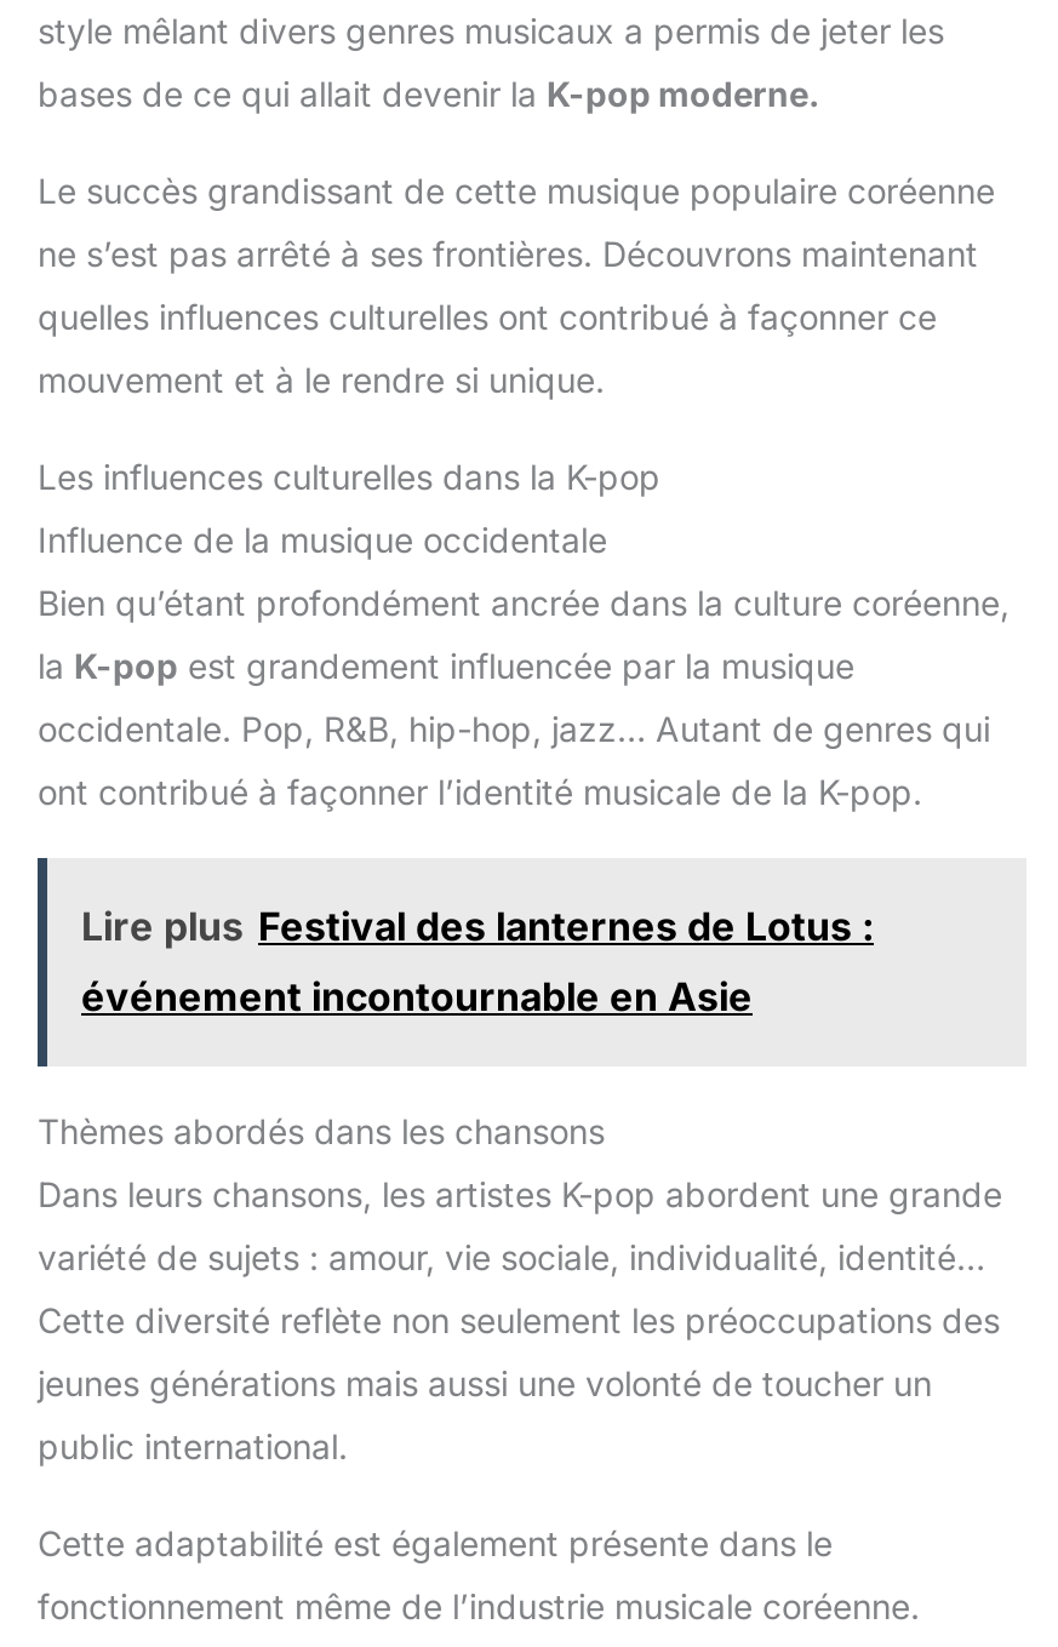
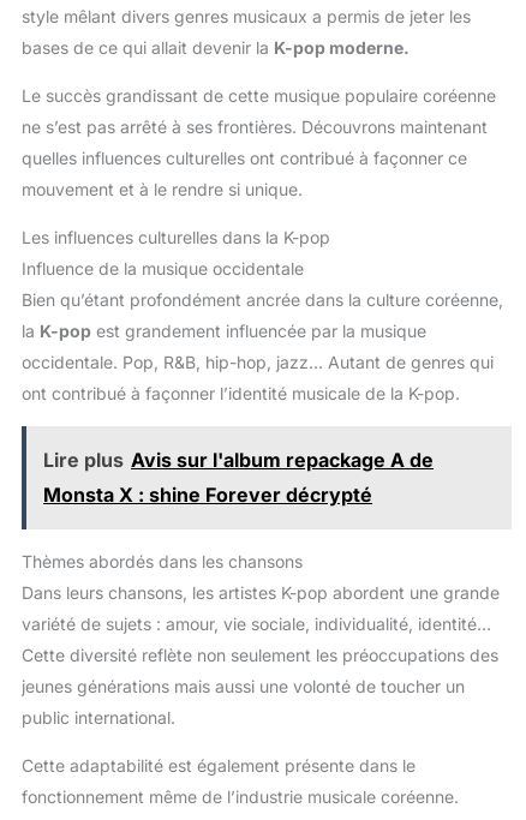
- Lire plus Festival des lanternes de Lotus :
- événement incontournable en Asie
+ Lire plus Avis sur l'album repackage A de
+ Monsta X : shine Forever décrypté
